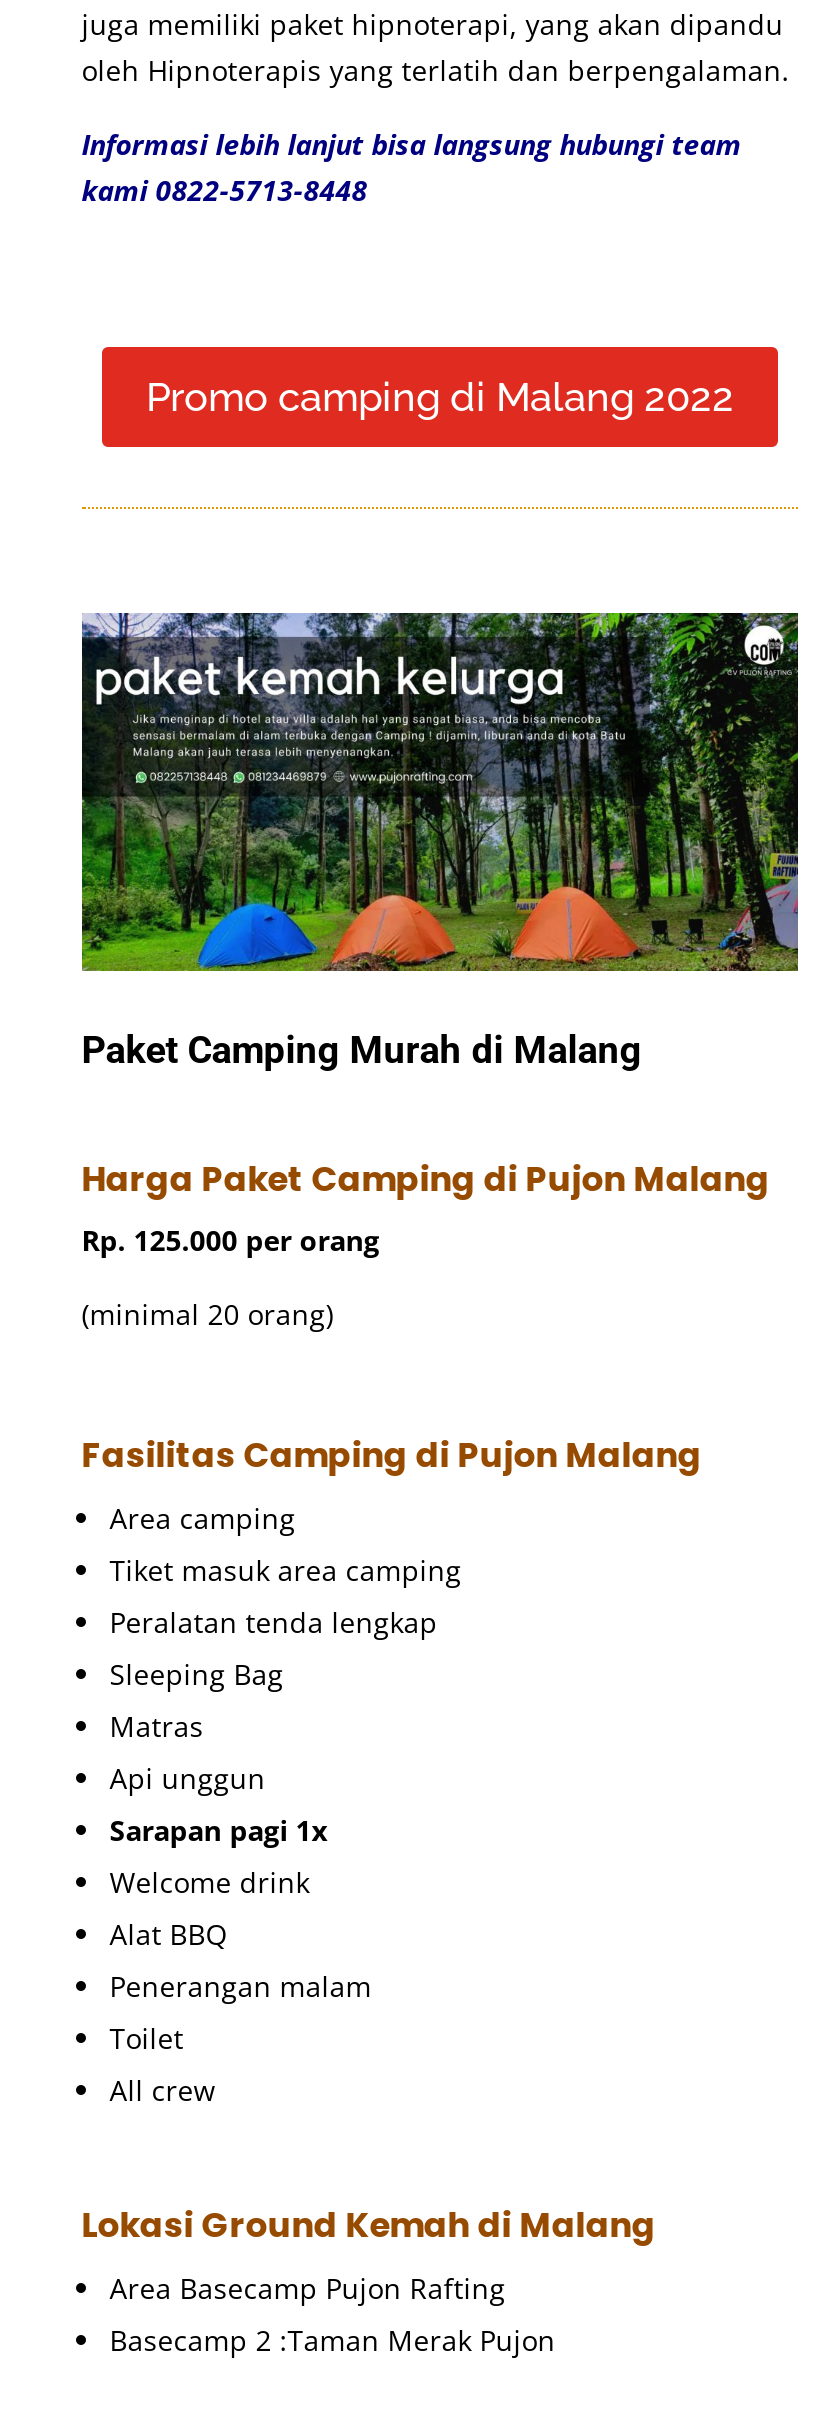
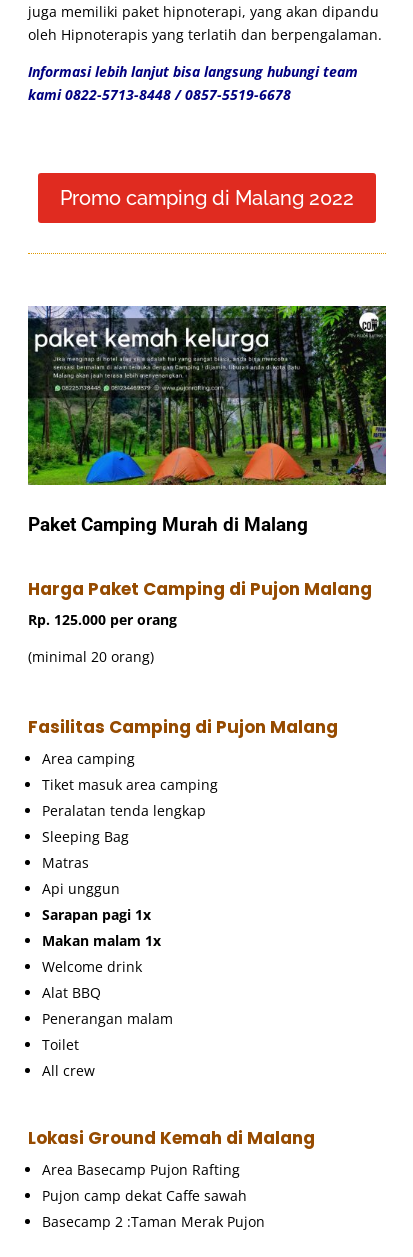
- kami 0822-5713-8448
+ kami 0822-5713-8448 / 0857-5519-6678

+ Makan malam 1x

+ Pujon camp dekat Caffe sawah
